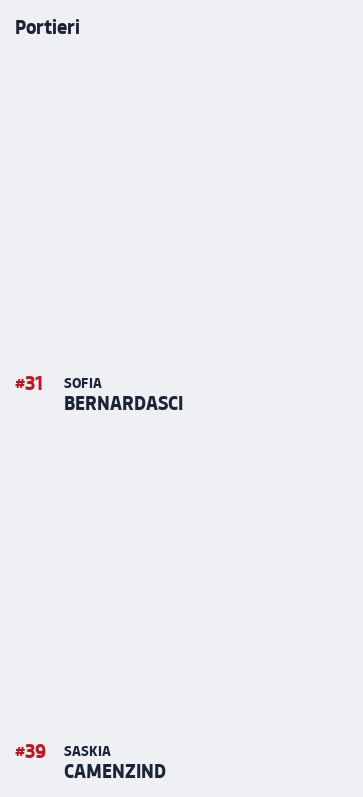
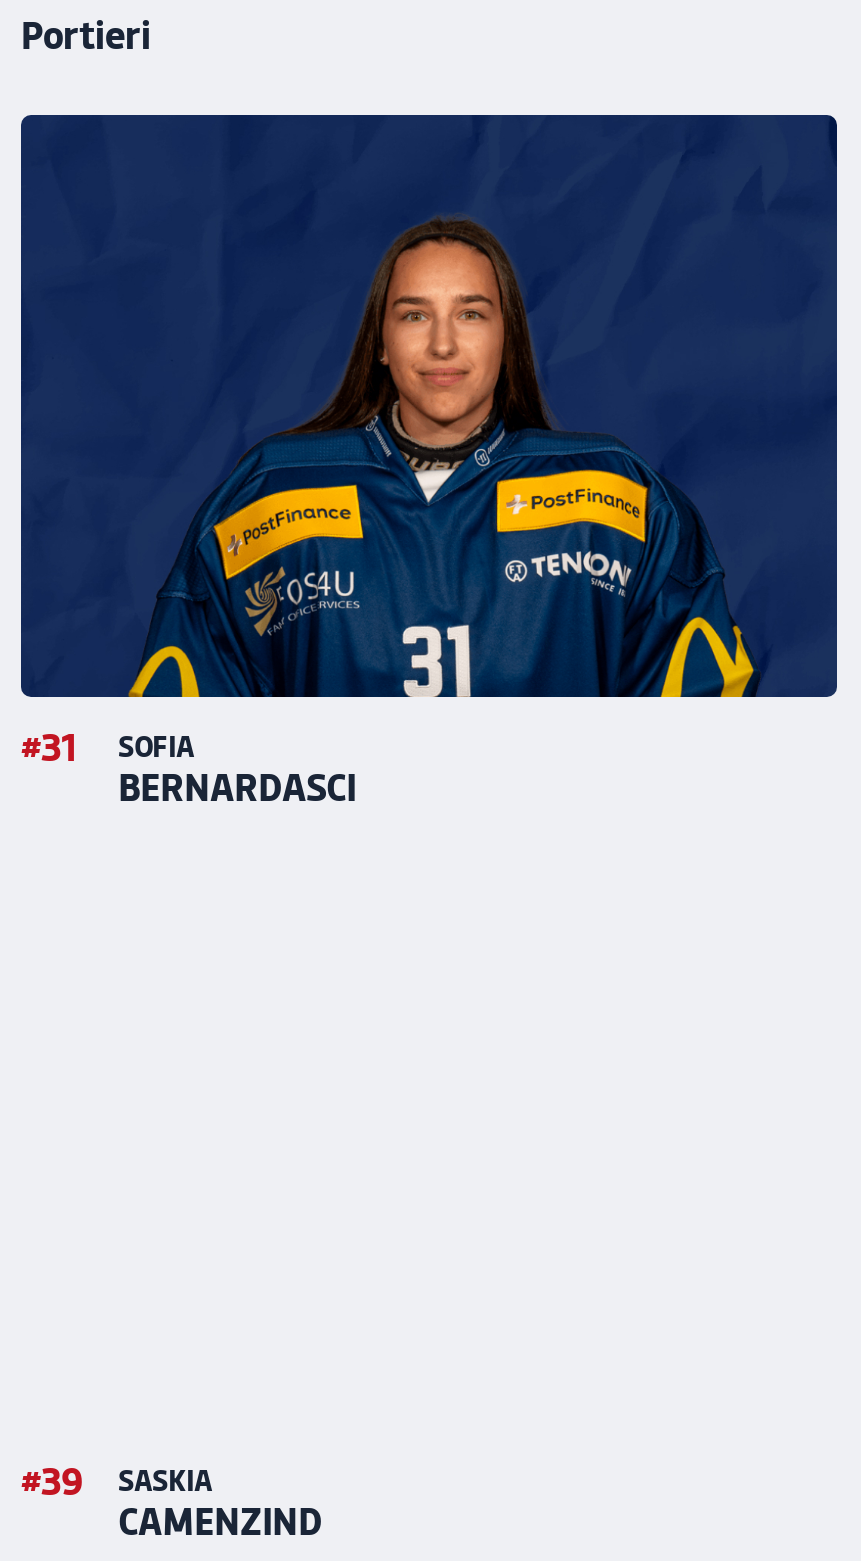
+ [image]
